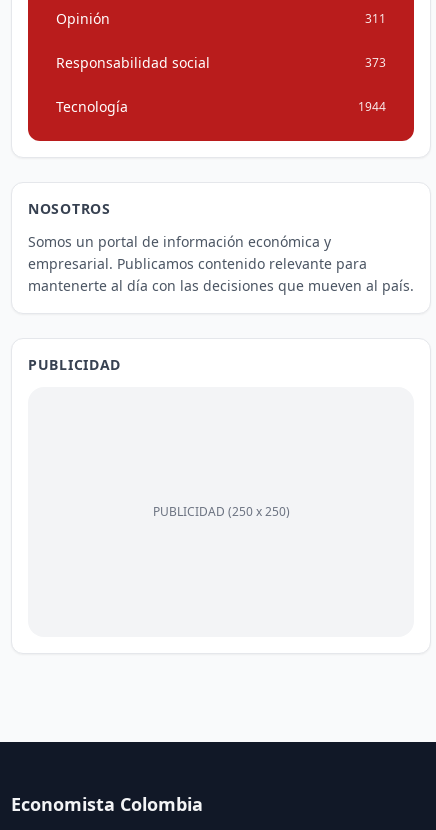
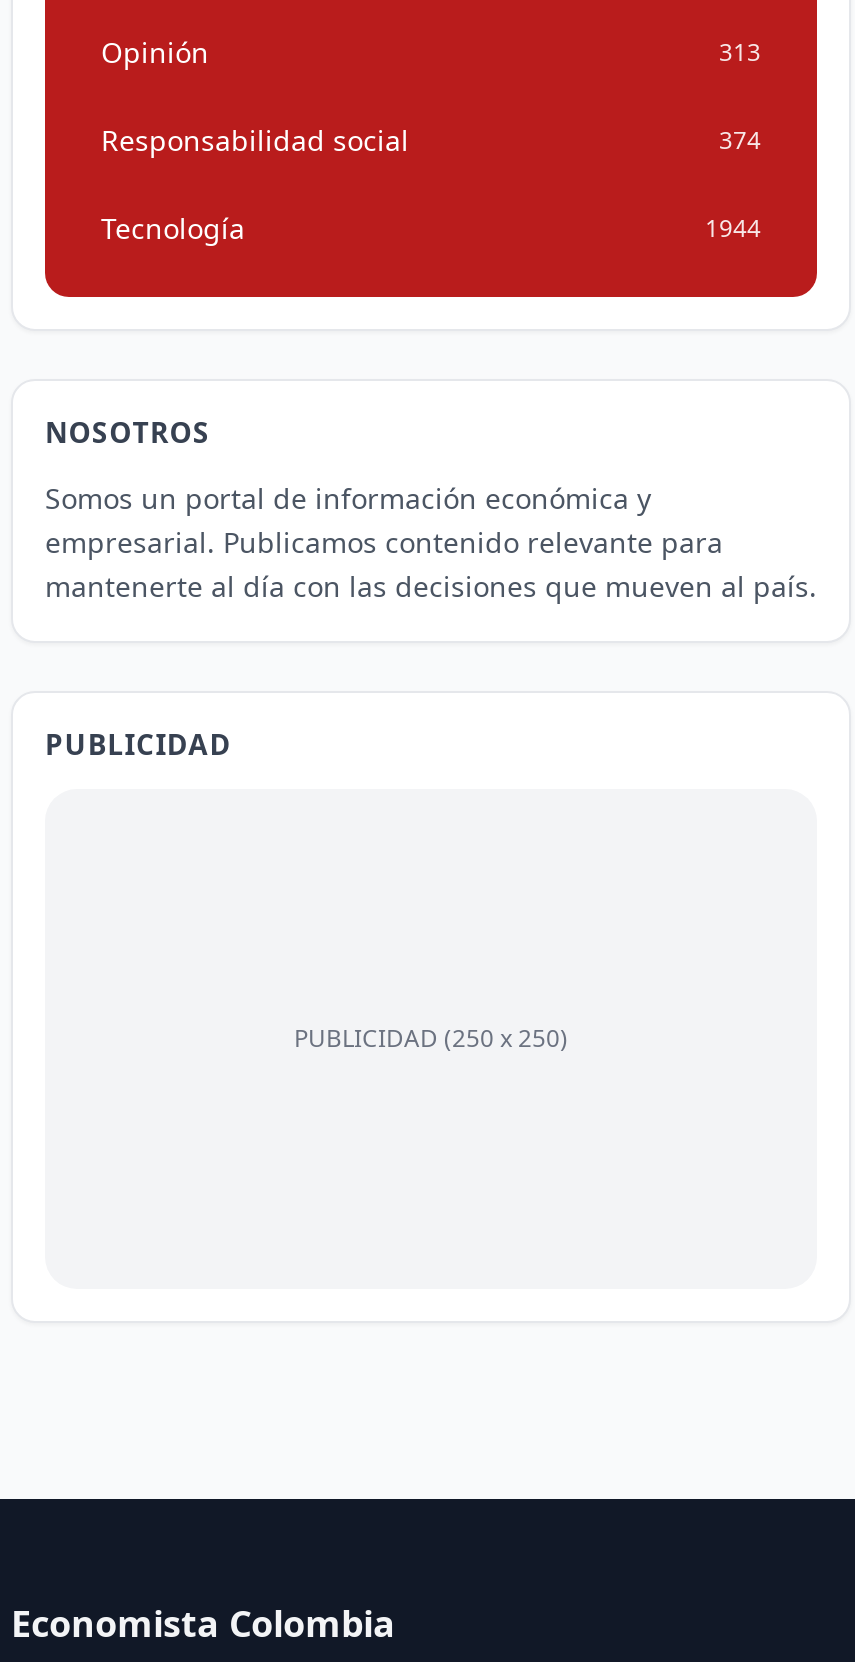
- 311
+ 313

- 373
+ 374
